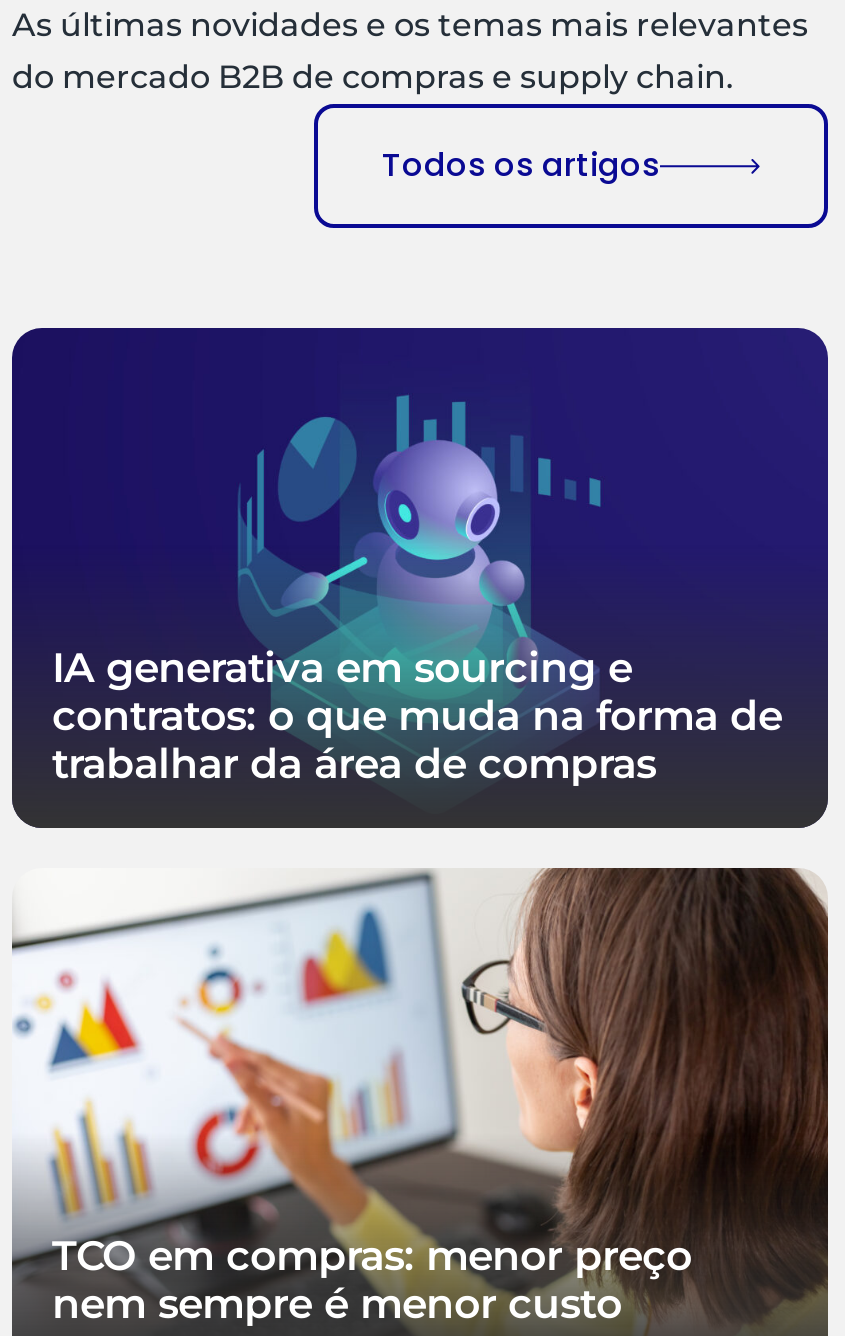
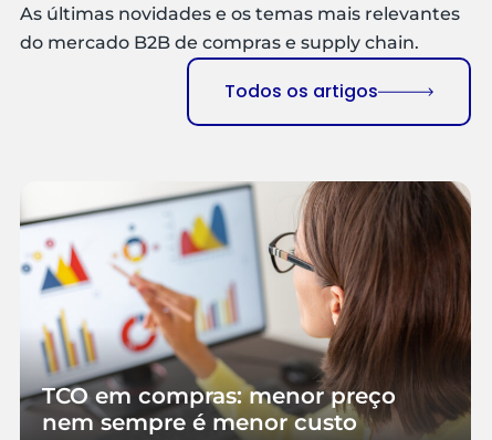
- [image]
- IA generativa em sourcing e
- contratos: o que muda na forma de
- trabalhar da área de compras
